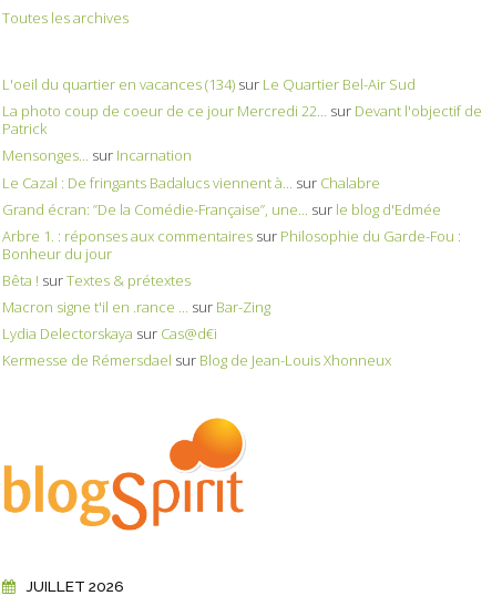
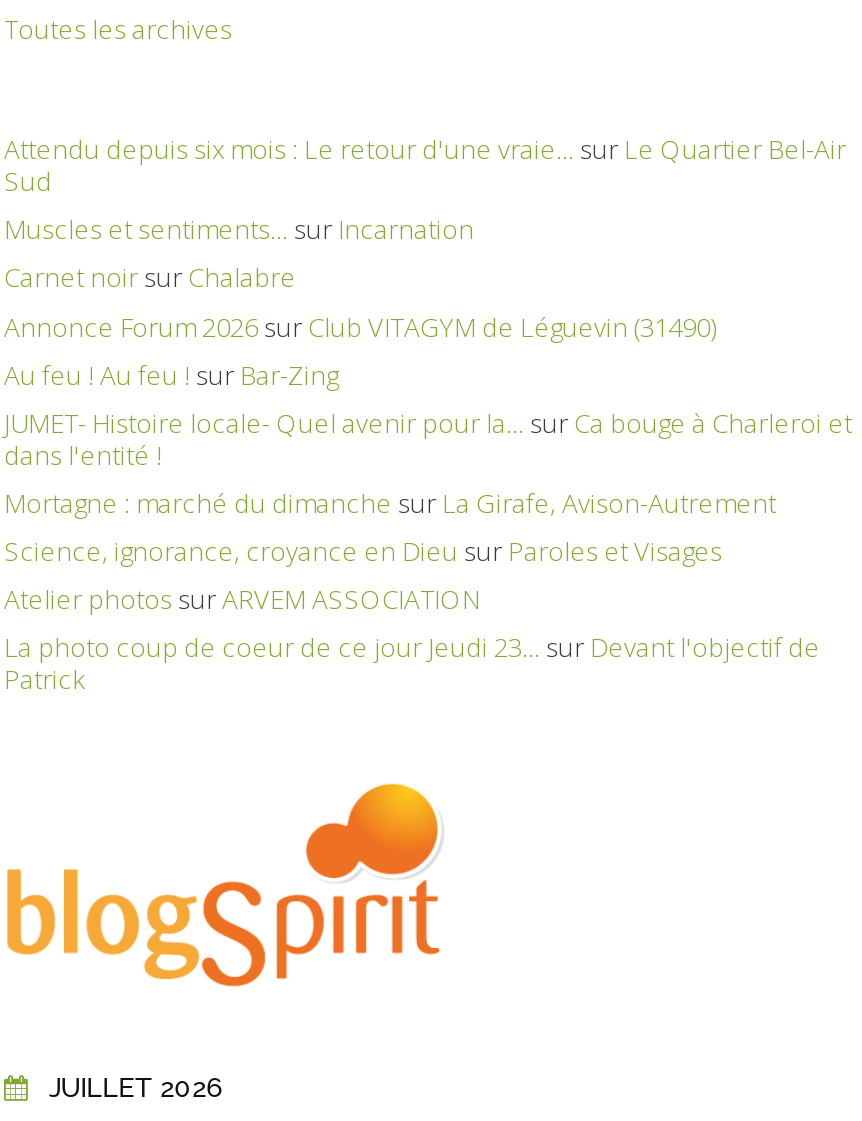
- L'oeil du quartier en vacances (134) sur Le Quartier Bel-Air Sud
- La photo coup de coeur de ce jour Mercredi 22... sur Devant l'objectif de
+ Attendu depuis six mois : Le retour d'une vraie... sur Le Quartier Bel-Air
+ Sud
+ Muscles et sentiments... sur Incarnation
+ Carnet noir sur Chalabre
+ Annonce Forum 2026 sur Club VITAGYM de Léguevin (31490)
+ Au feu ! Au feu ! sur Bar-Zing
+ JUMET- Histoire locale- Quel avenir pour la... sur Ca bouge à Charleroi et
+ dans l'entité !
+ Mortagne : marché du dimanche sur La Girafe, Avison-Autrement
+ Science, ignorance, croyance en Dieu sur Paroles et Visages
+ Atelier photos surARVEM ASSOCIATION
+ La photo coup de coeur de ce jour Jeudi 23... sur Devant l'objectif de

moved down: Patrick

- Mensonges... sur Incarnation
- Le Cazal : De fringants Badalucs viennent à... sur Chalabre
- Grand écran: ”De la Comédie-Française”, une... sur le blog d'Edmée
- Arbre 1. : réponses aux commentaires sur Philosophie du Garde-Fou :
- Bonheur du jour
- Bêta ! sur Textes & prétextes
- Macron signe t'il en .rance ... sur Bar-Zing
- Lydia Delectorskaya sur Cas@d€i
- Kermesse de Rémersdael sur Blog de Jean-Louis Xhonneux
